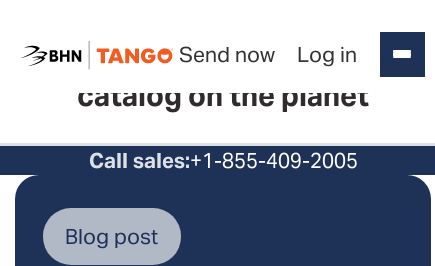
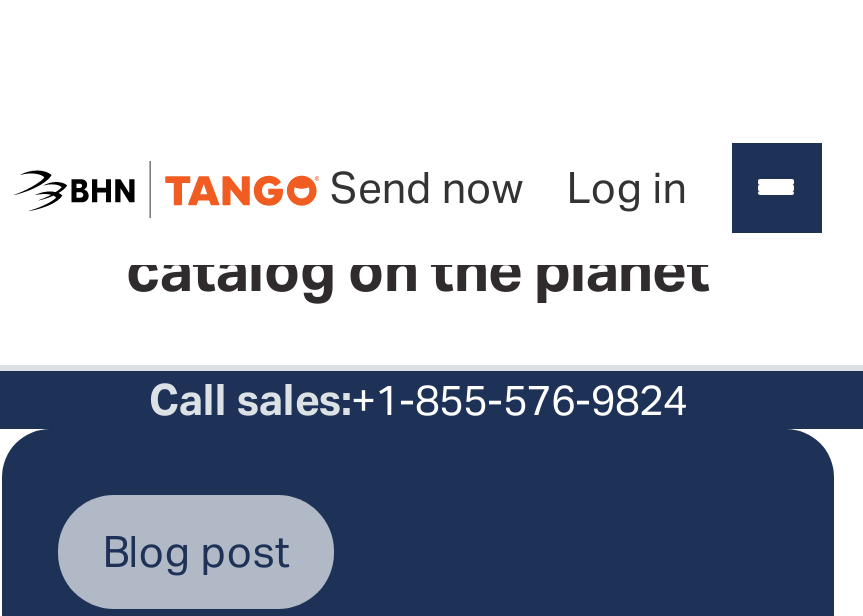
- Call sales:+1-855-409-2005
+ Call sales:+1-855-576-9824
